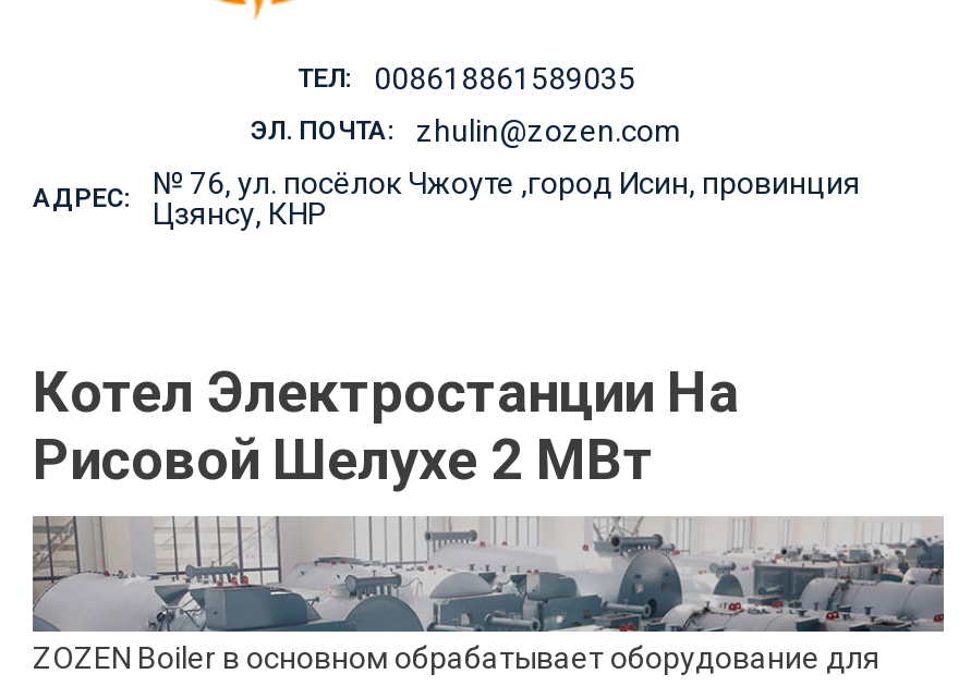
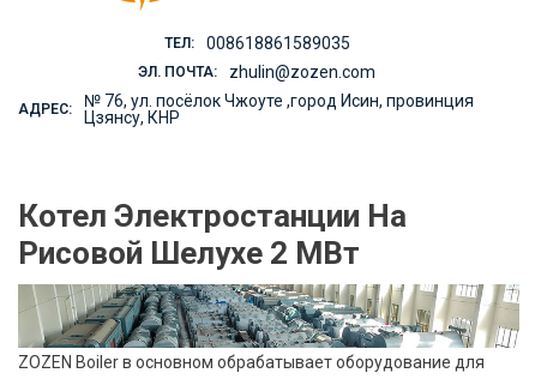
- [image]
+ [image]
